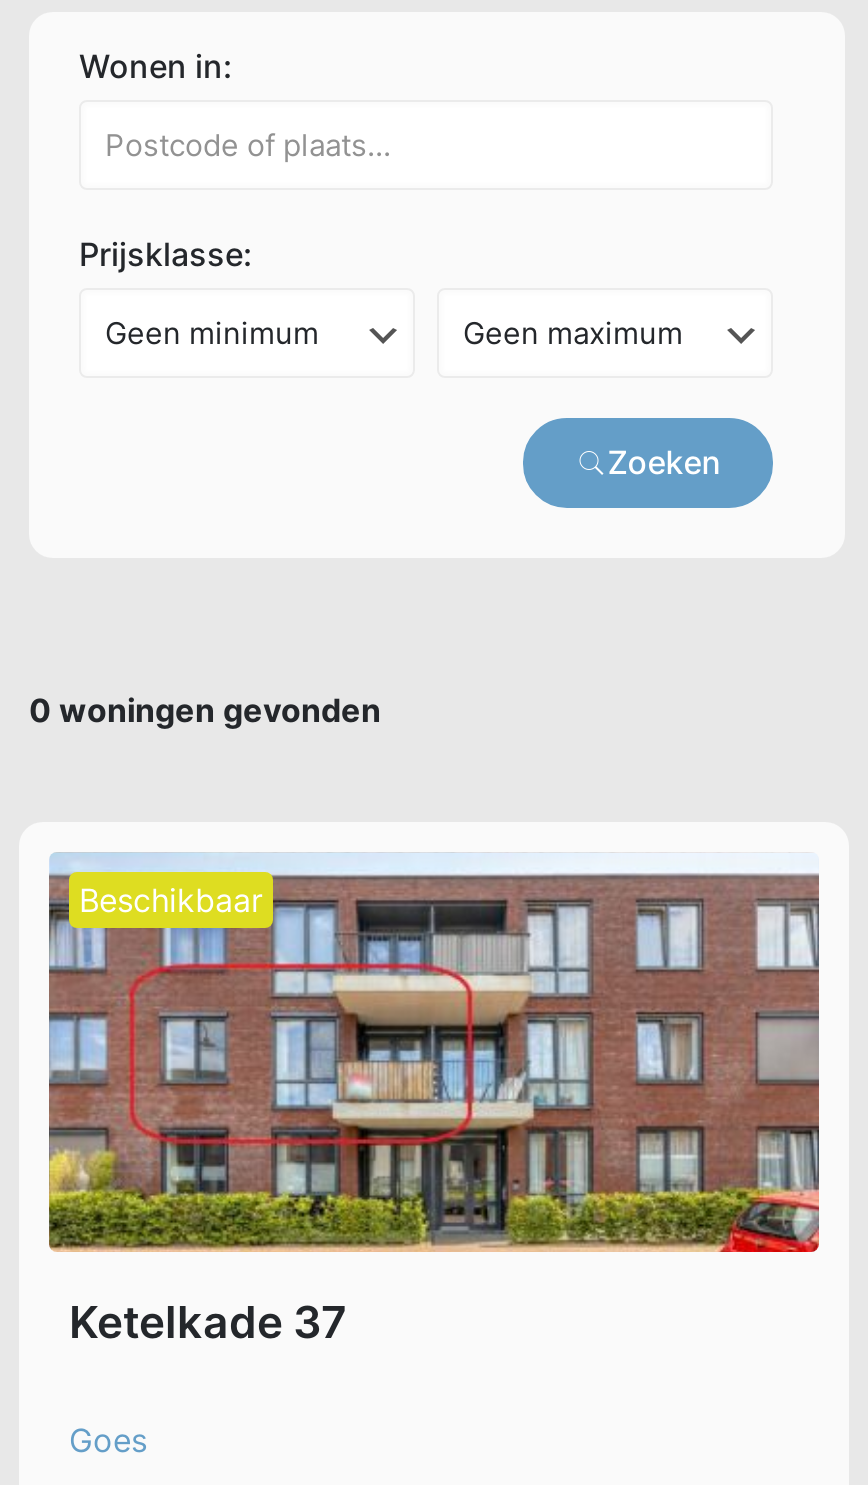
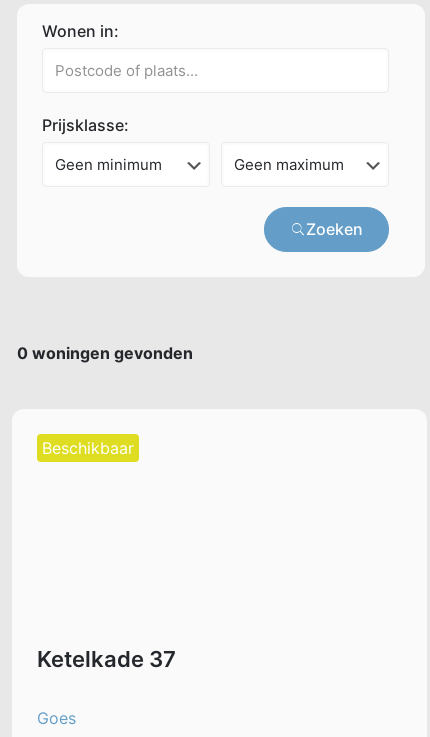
- [image]
